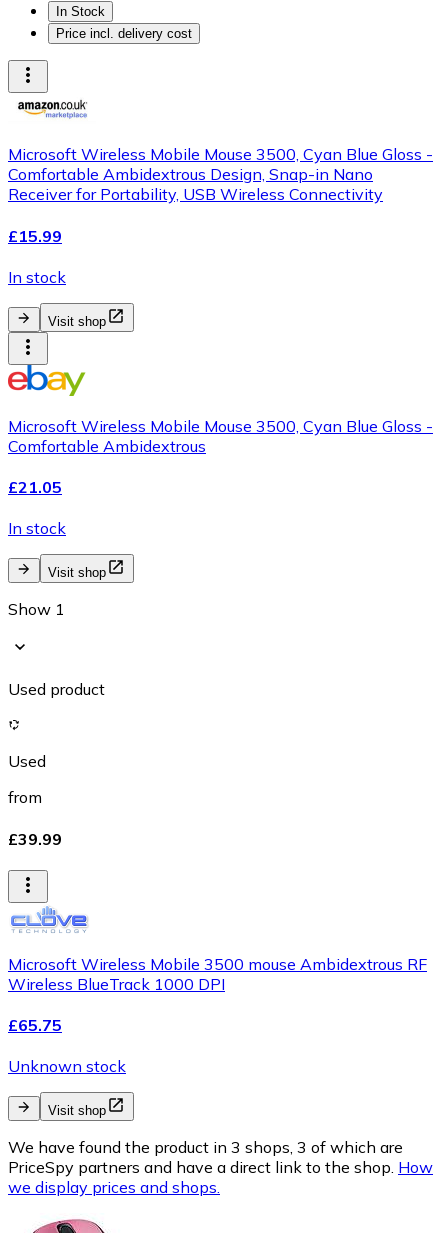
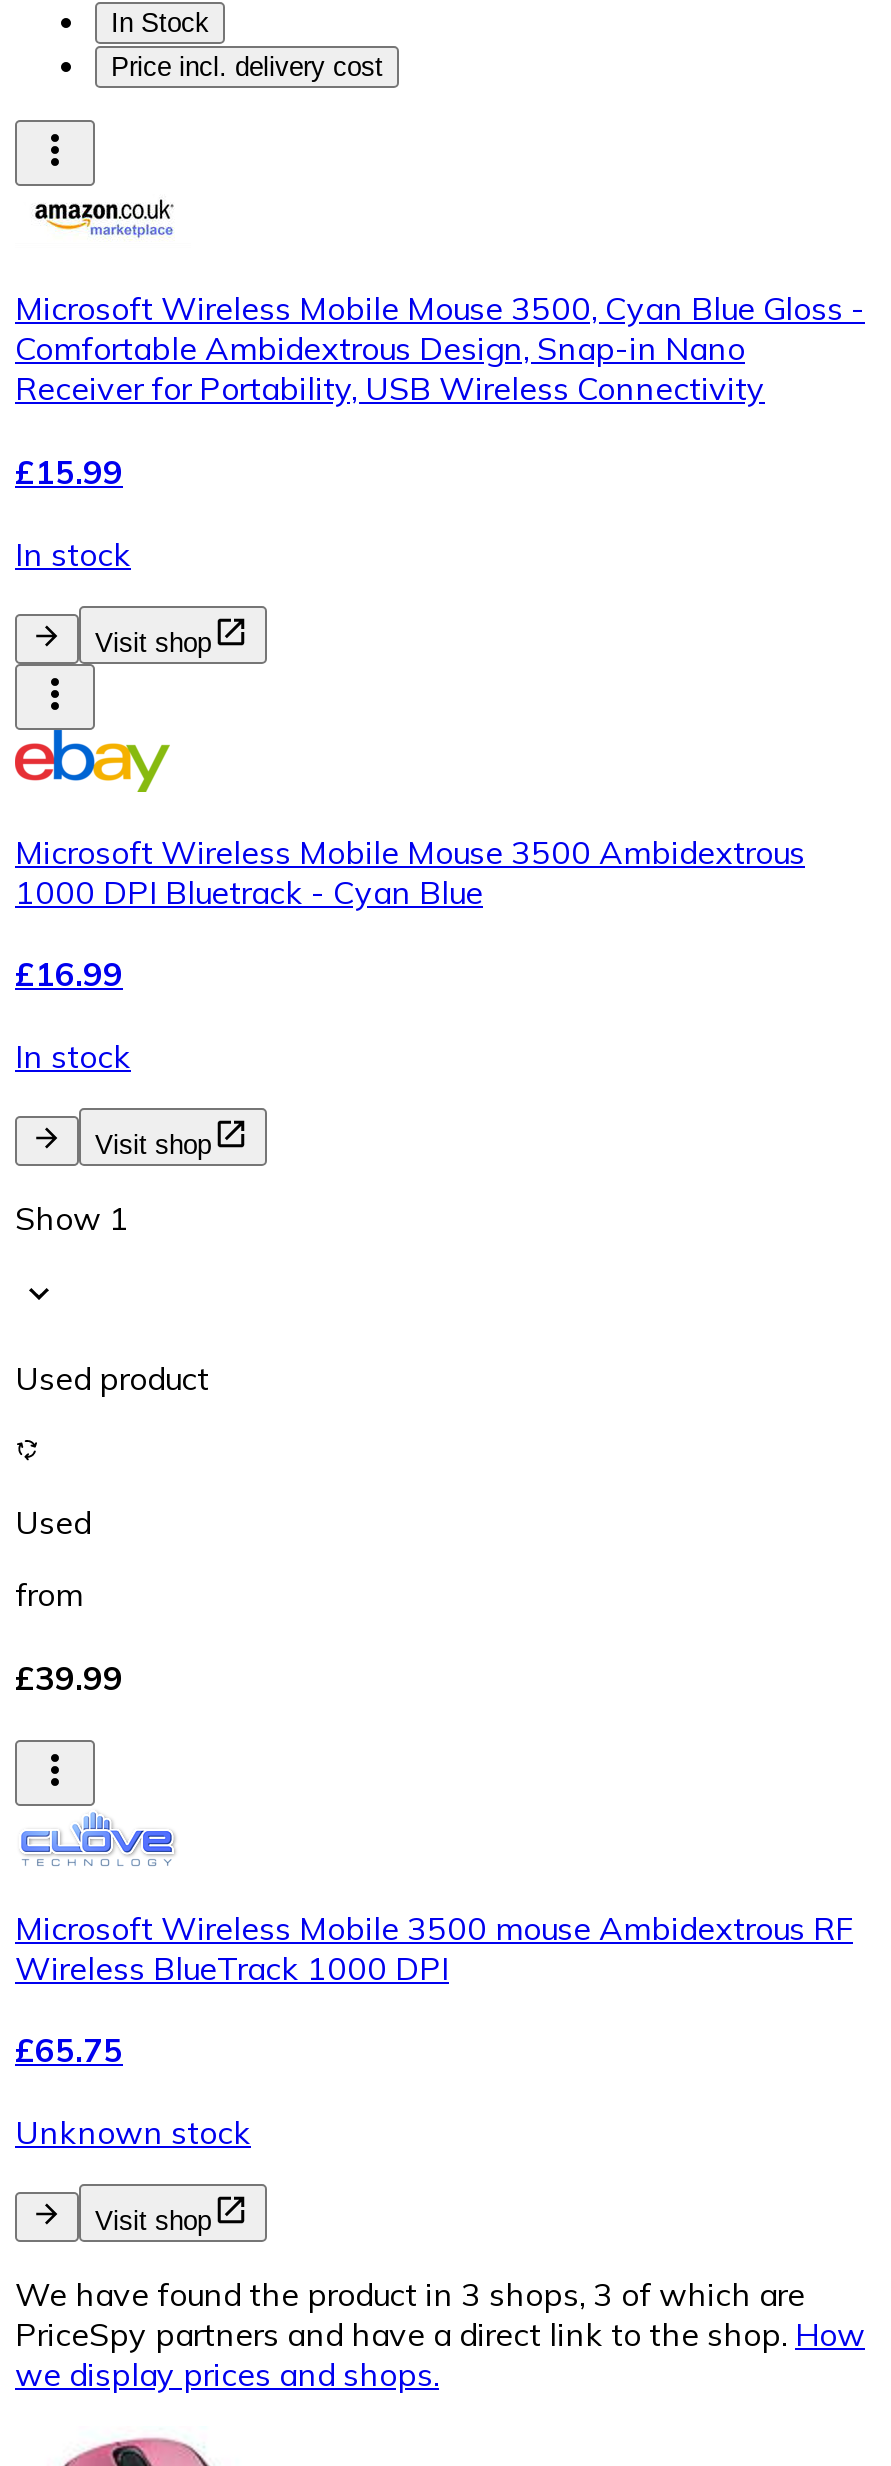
- Microsoft Wireless Mobile Mouse 3500, Cyan Blue Gloss -
- Comfortable Ambidextrous
+ Microsoft Wireless Mobile Mouse 3500 Ambidextrous
+ 1000 DPI Bluetrack - Cyan Blue

- £21.05
+ £16.99
